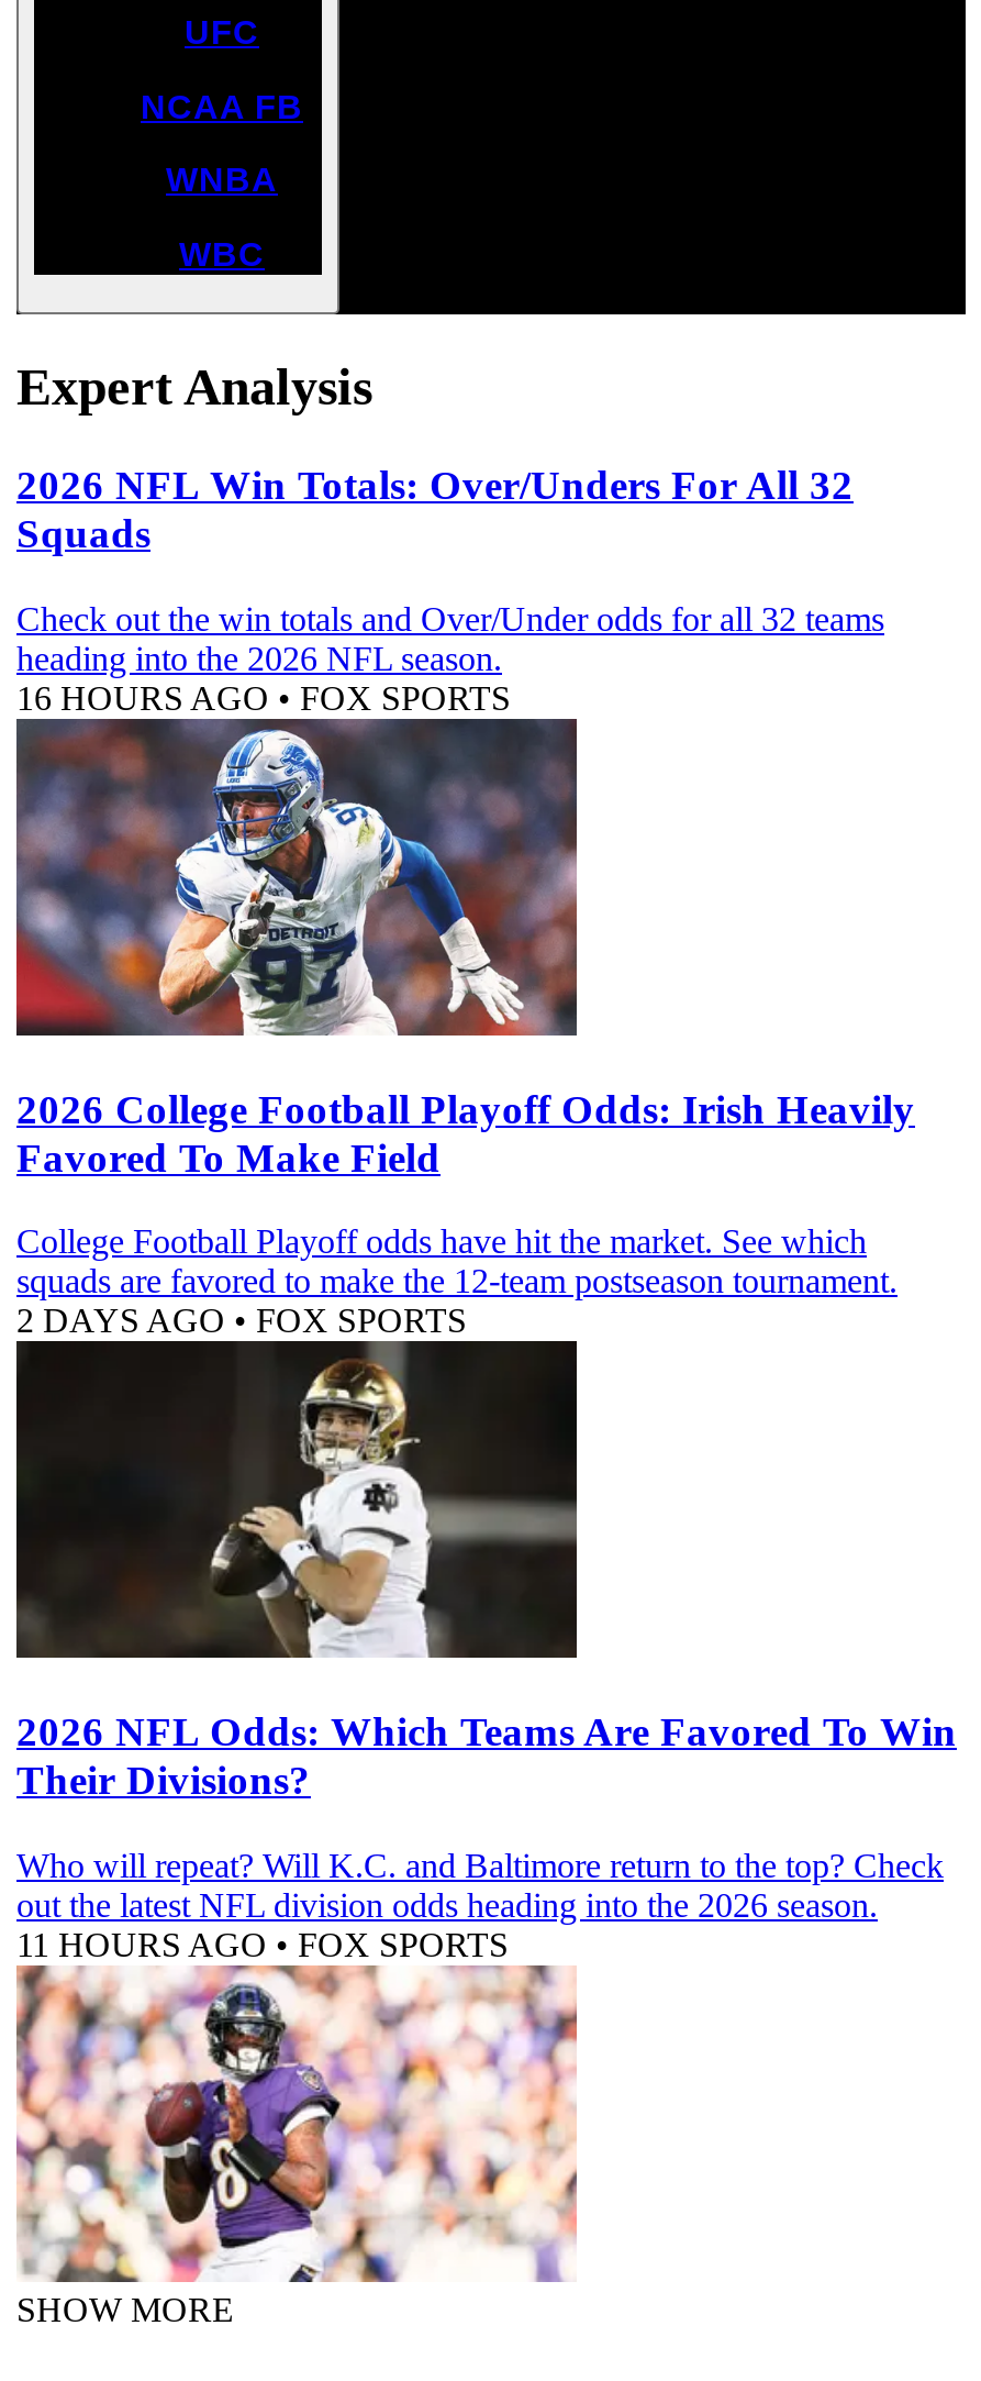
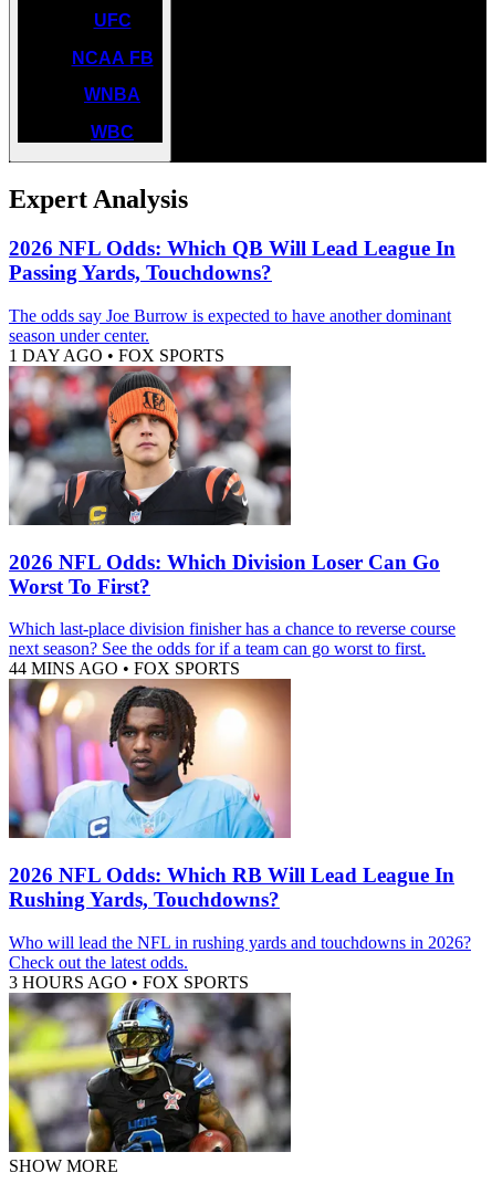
- 2026 NFL Win Totals: Over/Unders For All 32
- Squads
+ 2026 NFL Odds: Which QB Will Lead League In
+ Passing Yards, Touchdowns?

- Check out the win totals and Over/Under odds for all 32 teams
- heading into the 2026 NFL season.
- 16 HOURS AGO • FOX SPORTS
+ The odds say Joe Burrow is expected to have another dominant
+ season under center.
+ 1 DAY AGO • FOX SPORTS

- [image]
- 2026 College Football Playoff Odds: Irish Heavily
- Favored To Make Field
+ [image]
+ 2026 NFL Odds: Which Division Loser Can Go
+ Worst To First?

- [image]
- College Football Playoff odds have hit the market. See which
- squads are favored to make the 12-team postseason tournament.
- 2 DAYS AGO • FOX SPORTS
+ [image]
+ Which last-place division finisher has a chance to reverse course
+ next season? See the odds for if a team can go worst to first.
+ 44 MINS AGO • FOX SPORTS

- 2026 NFL Odds: Which Teams Are Favored To Win
- Their Divisions?
+ 2026 NFL Odds: Which RB Will Lead League In
+ Rushing Yards, Touchdowns?

- Who will repeat? Will K.C. and Baltimore return to the top? Check
- out the latest NFL division odds heading into the 2026 season.
- 11 HOURS AGO • FOX SPORTS
+ Who will lead the NFL in rushing yards and touchdowns in 2026?
+ Check out the latest odds.
+ 3 HOURS AGO • FOX SPORTS

- [image]
+ [image]
